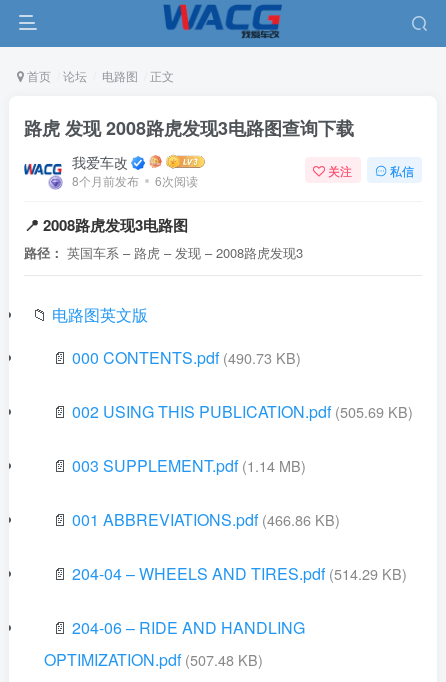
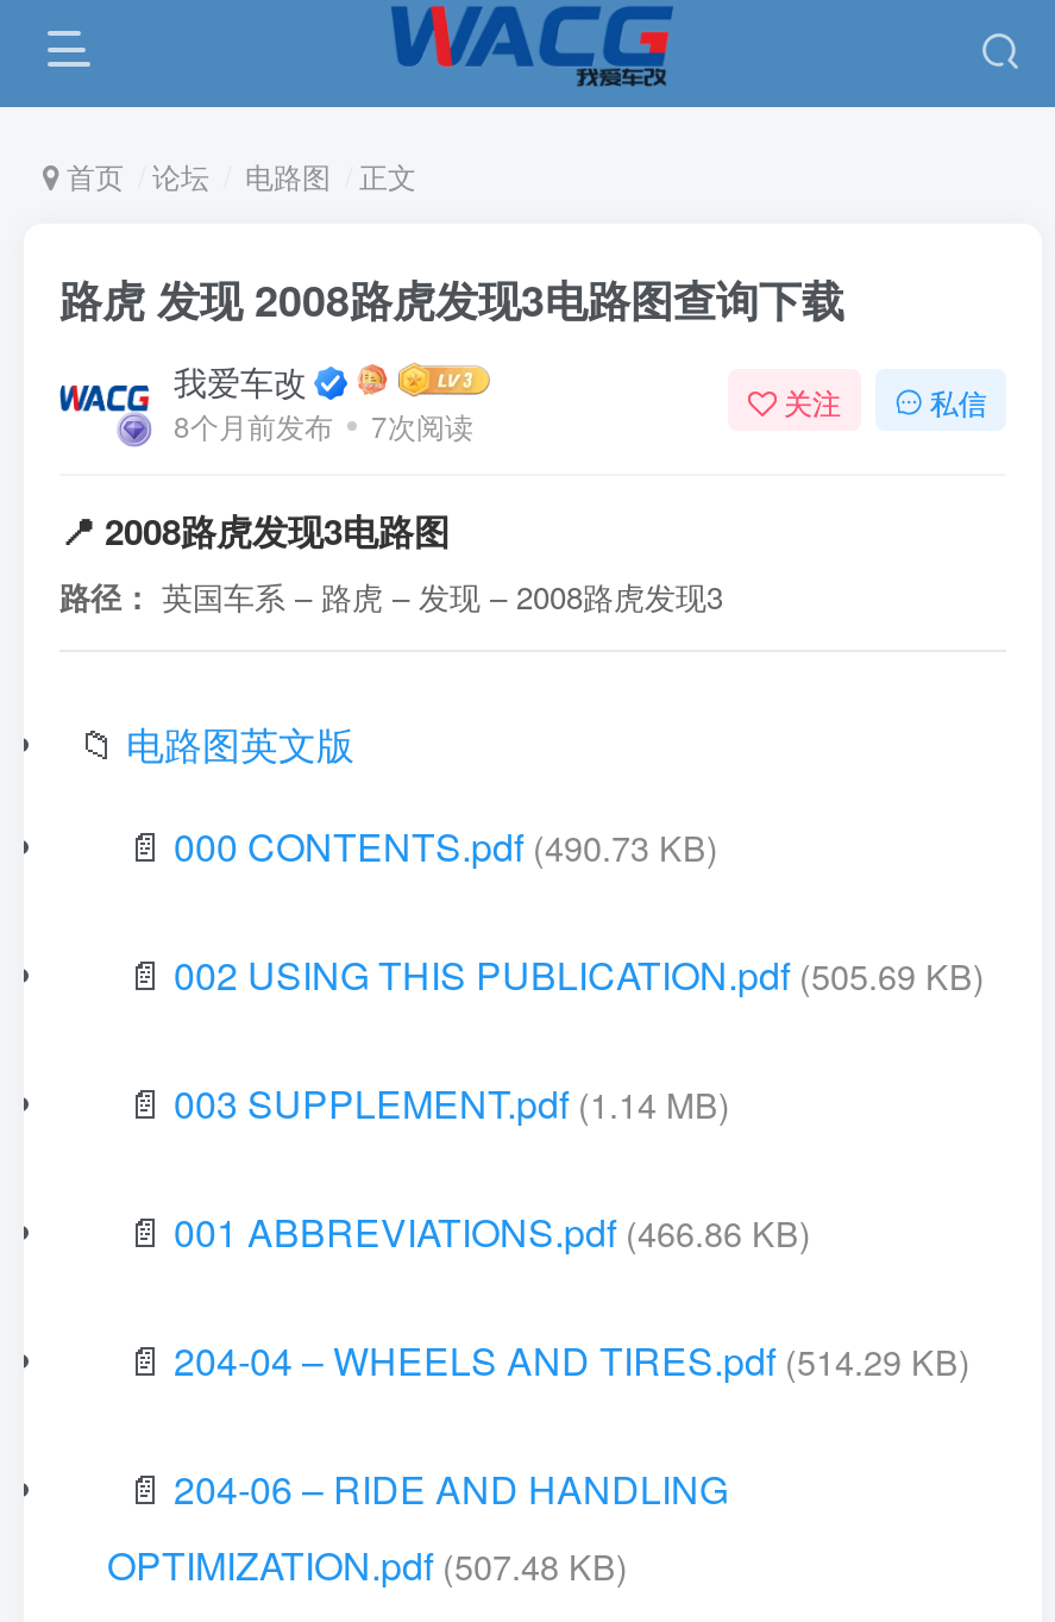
- 8个月前发布 6次阅读
+ 8个月前发布 7次阅读
